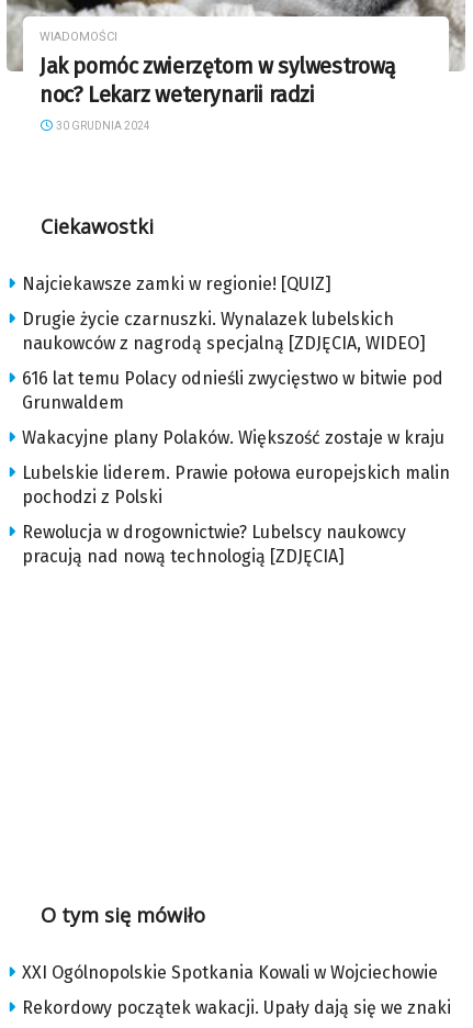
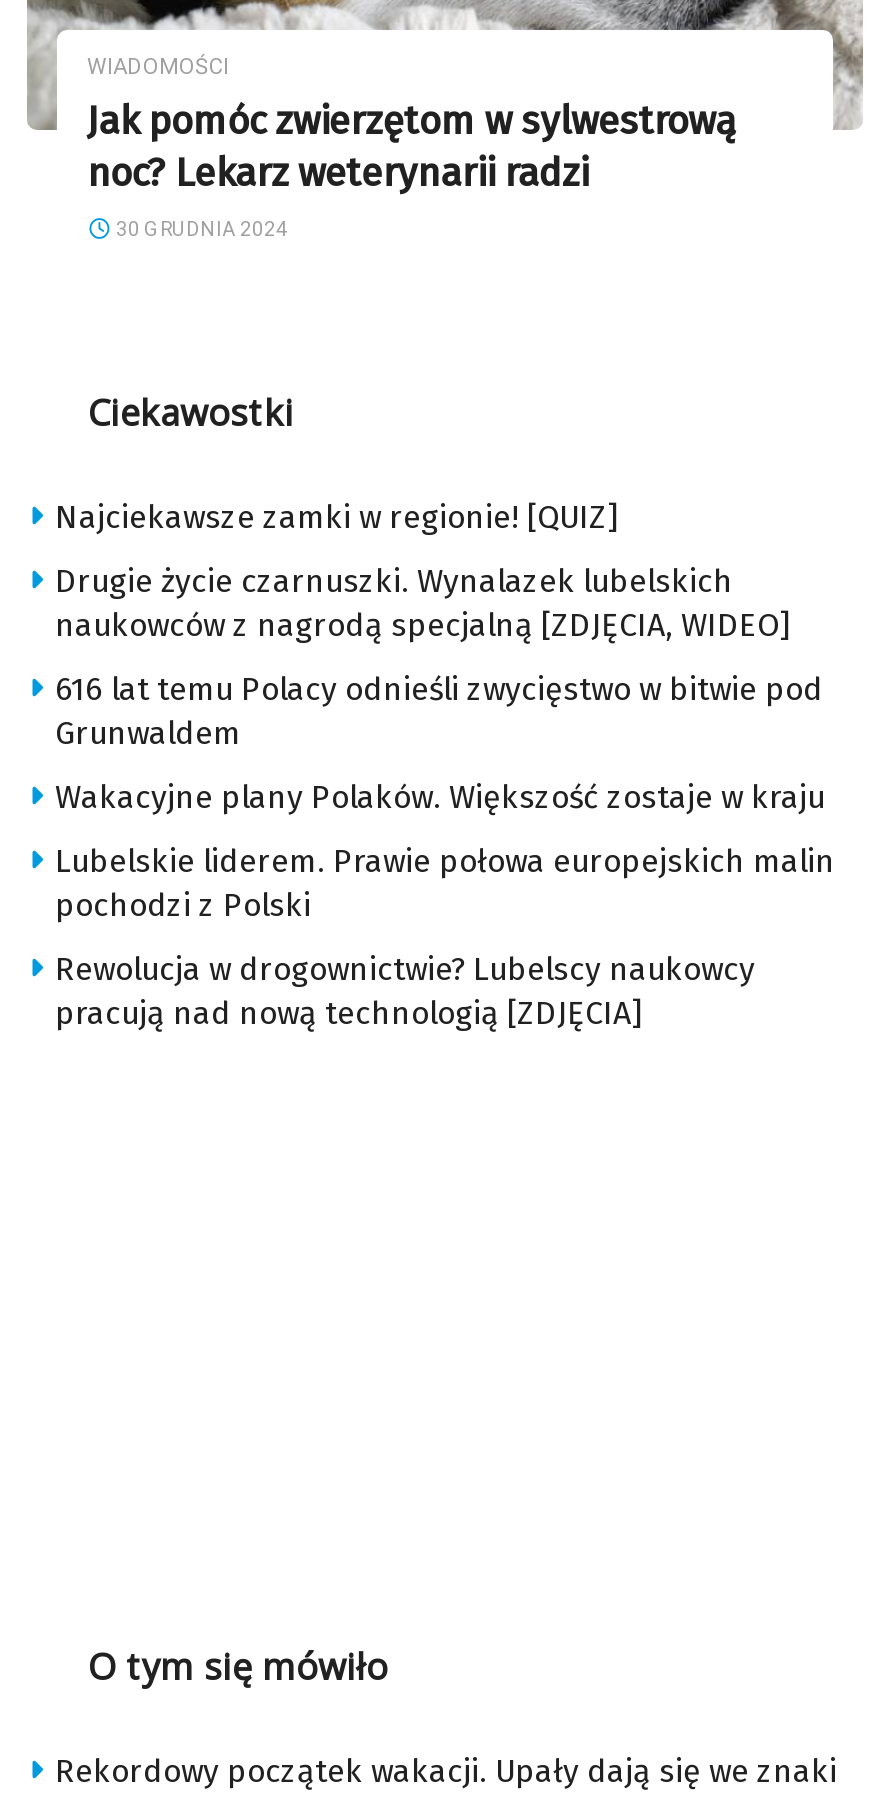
- XXI Ogólnopolskie Spotkania Kowali w Wojciechowie
